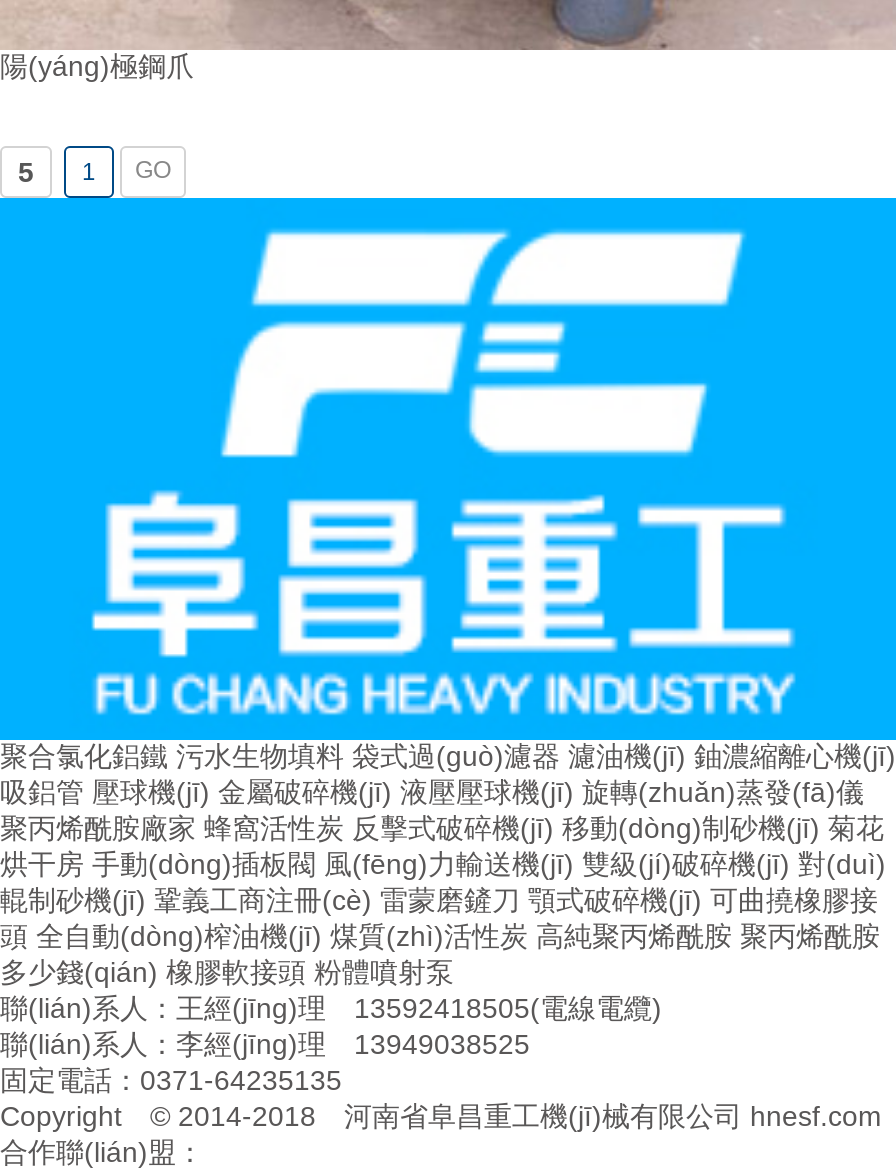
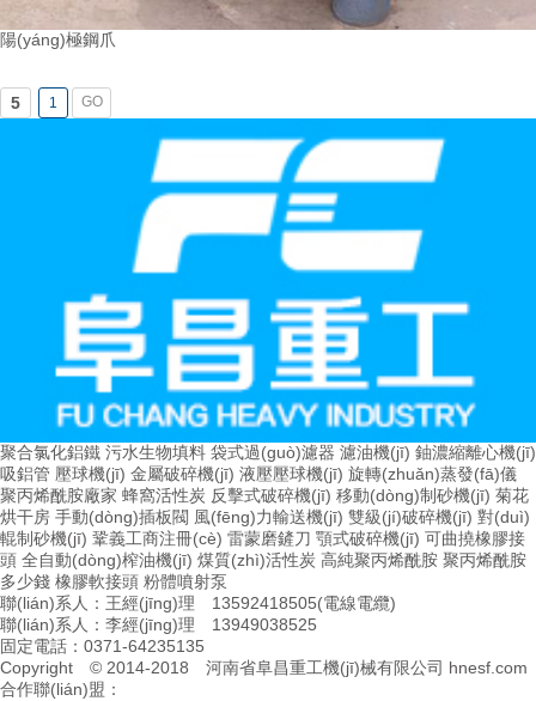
- 多少錢(qián) 橡膠軟接頭 粉體噴射泵
+ 多少錢 橡膠軟接頭 粉體噴射泵
